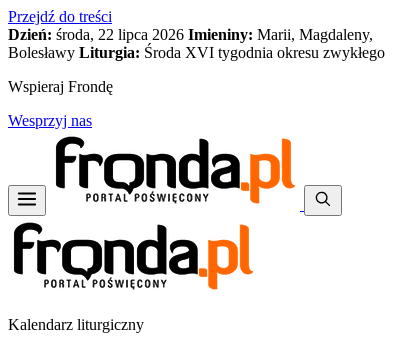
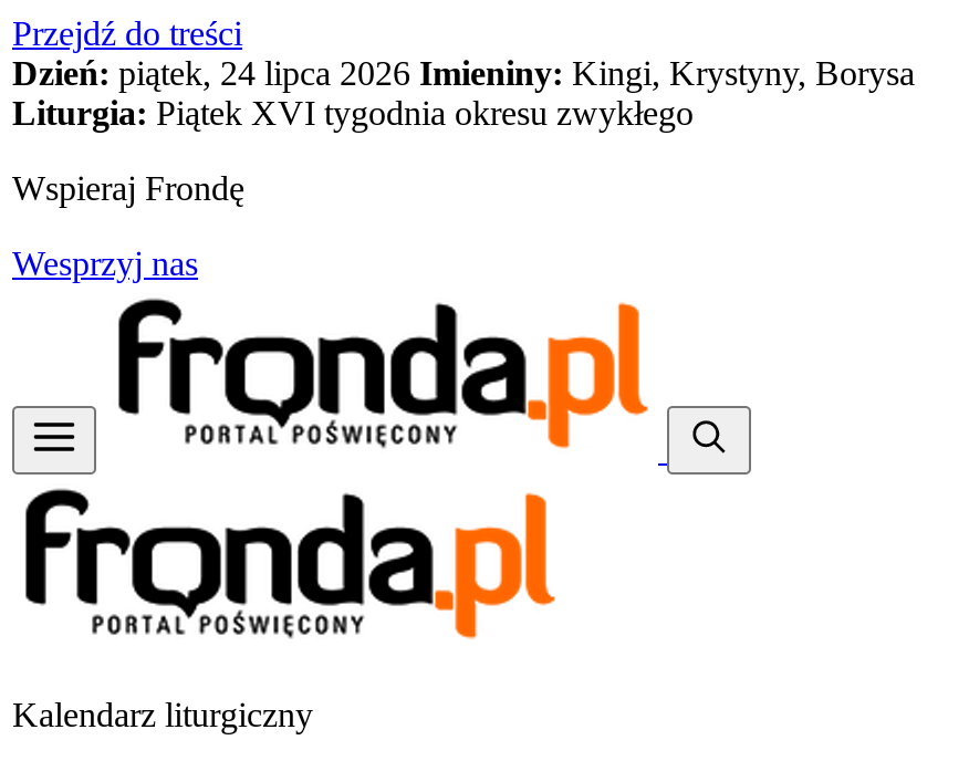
- Dzień: środa, 22 lipca 2026 Imieniny: Marii, Magdaleny,
- Bolesławy Liturgia: Środa XVI tygodnia okresu zwykłego
+ Dzień: piątek, 24 lipca 2026 Imieniny: Kingi, Krystyny, Borysa
+ Liturgia: Piątek XVI tygodnia okresu zwykłego
